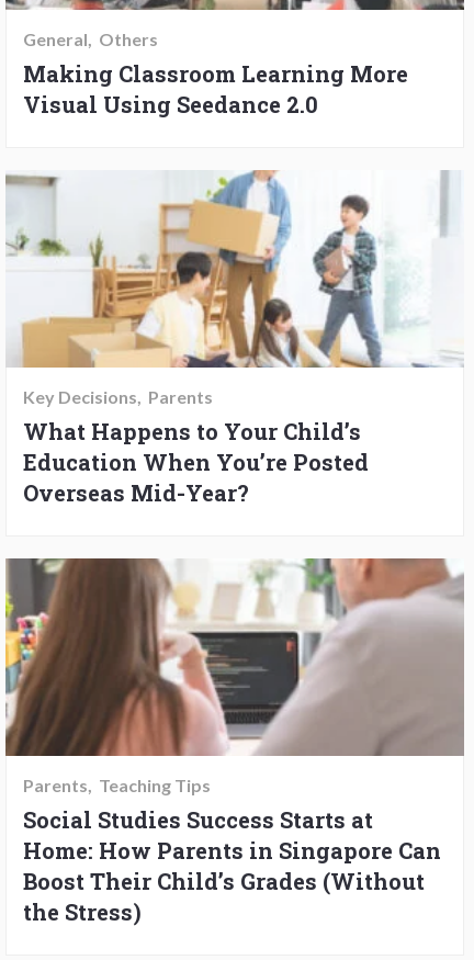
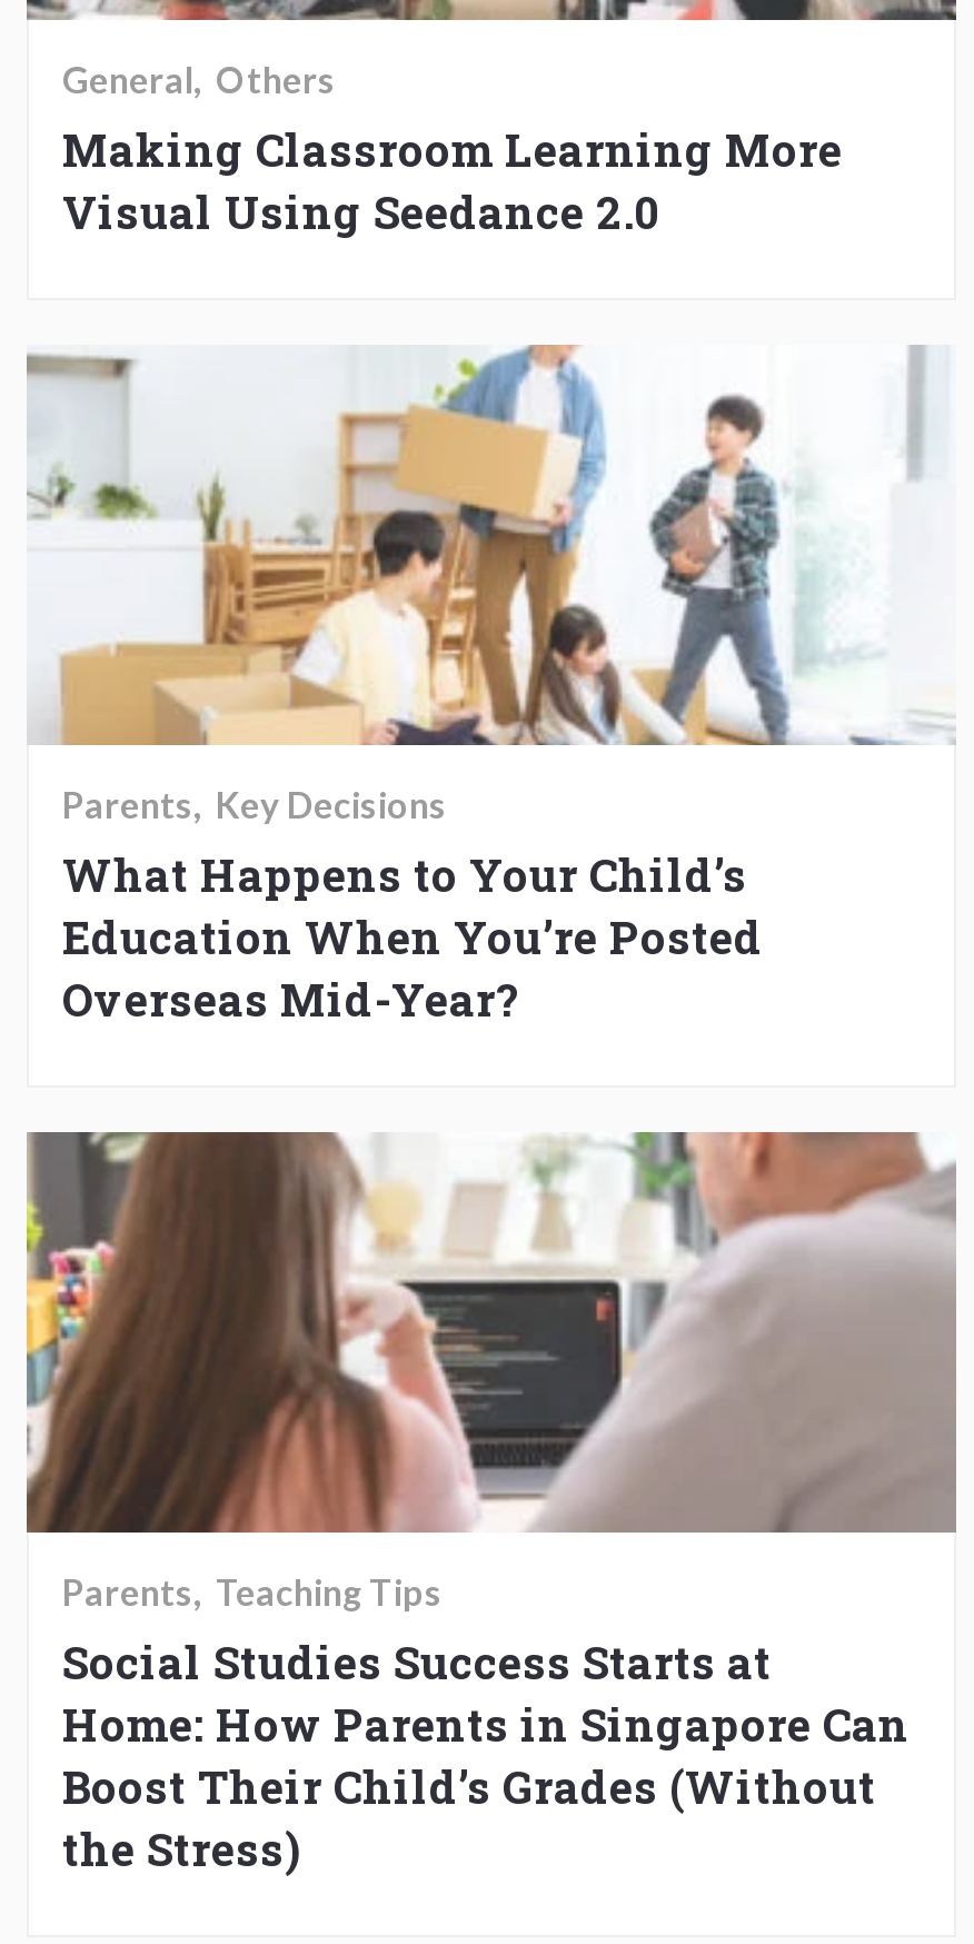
- Key Decisions Parents
+ Parents Key Decisions
